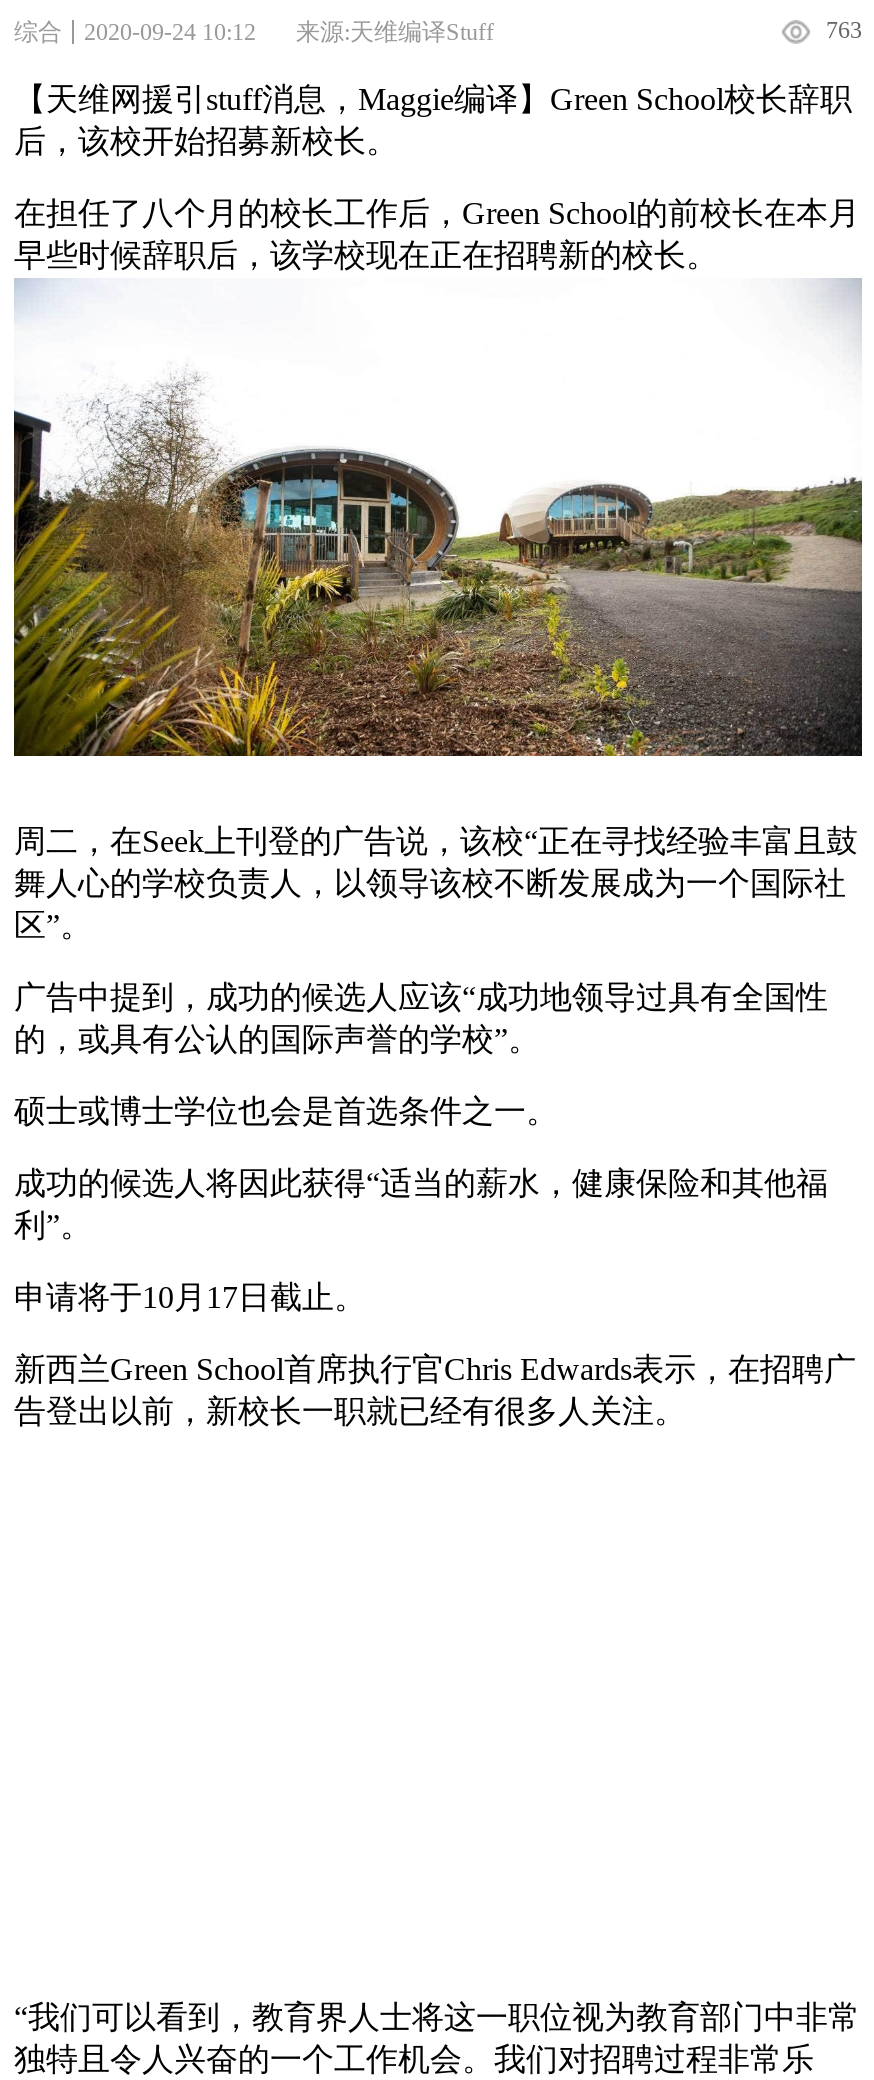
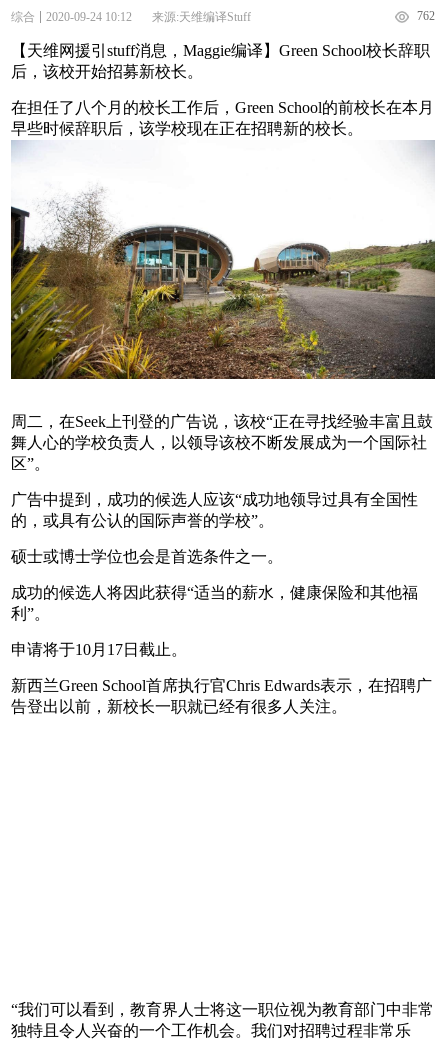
- 763
+ 762
